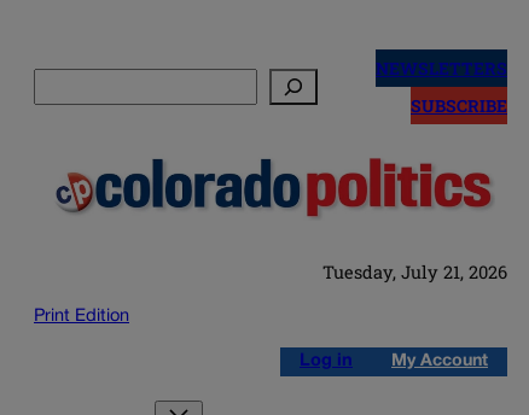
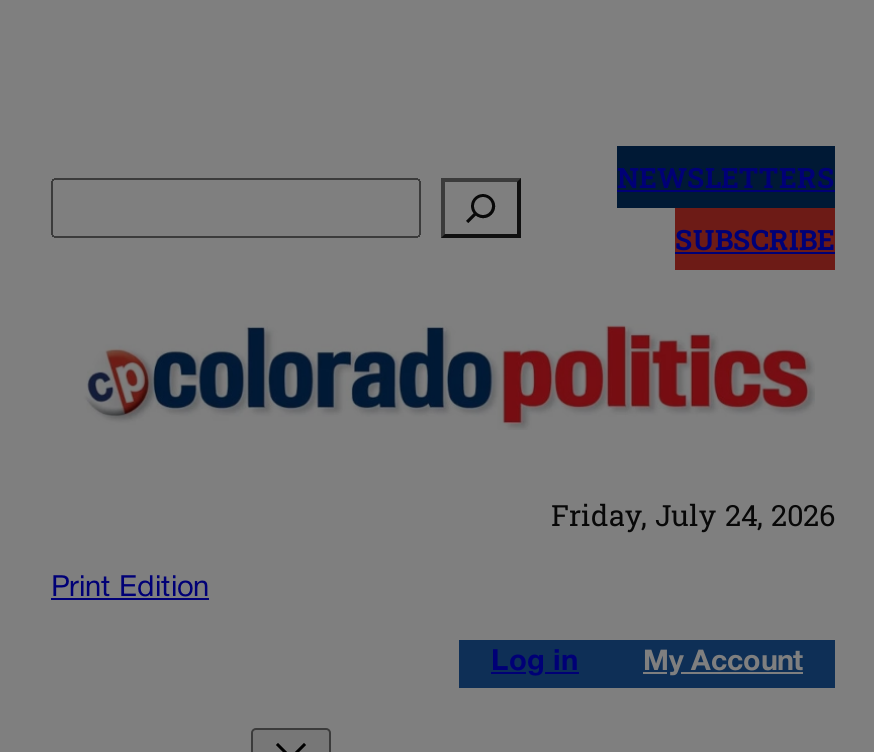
- Tuesday, July 21, 2026
+ Friday, July 24, 2026
